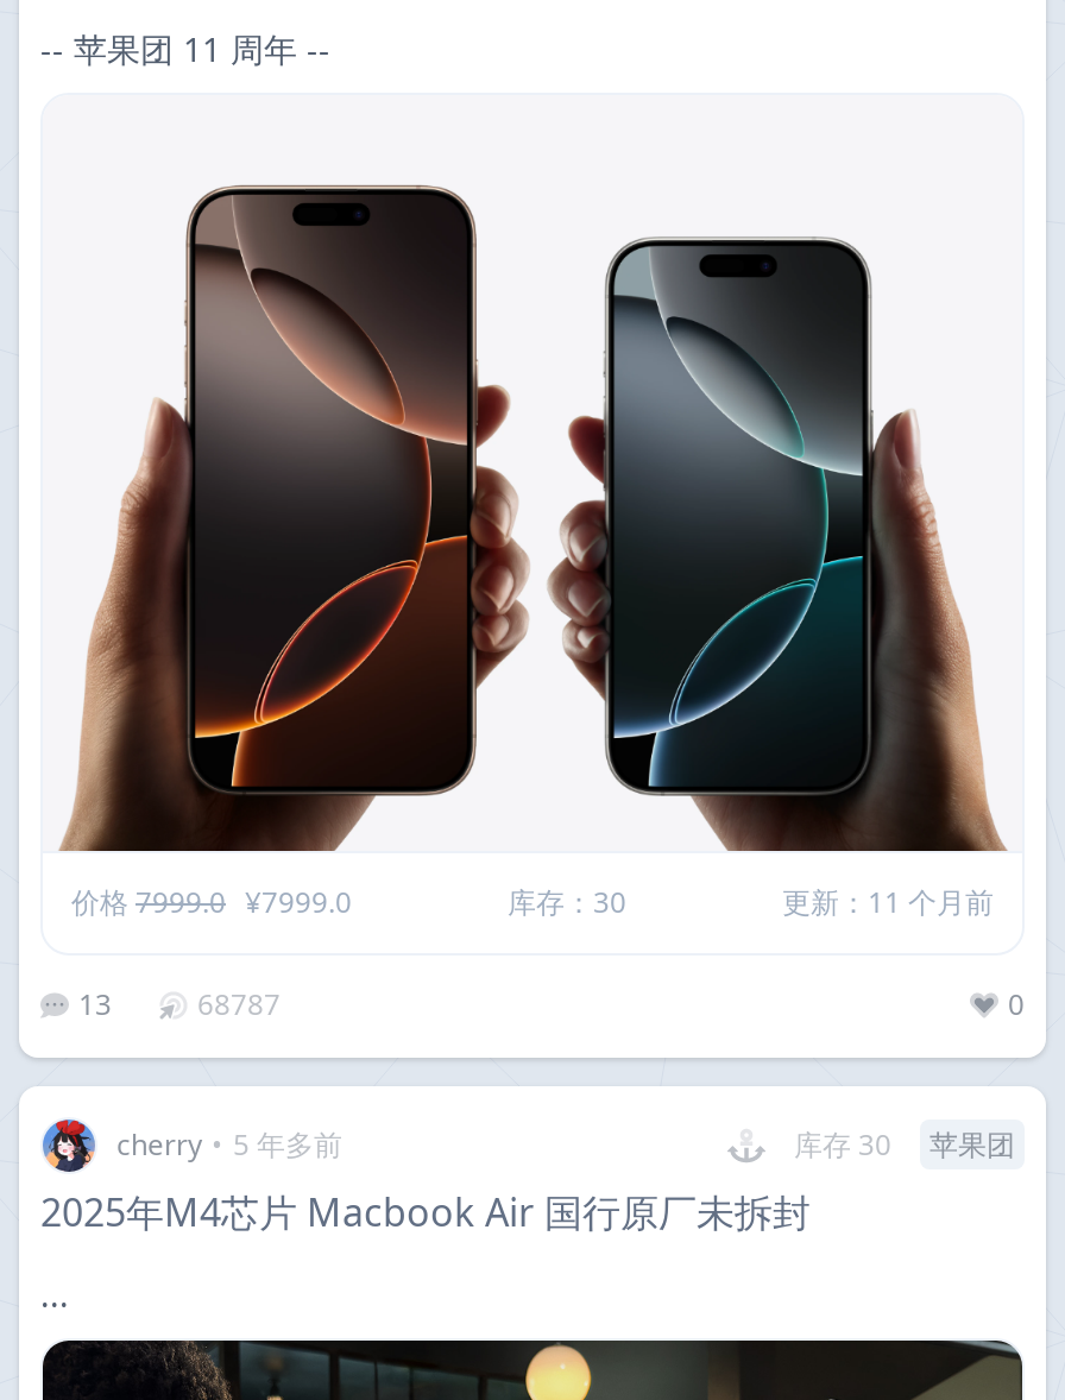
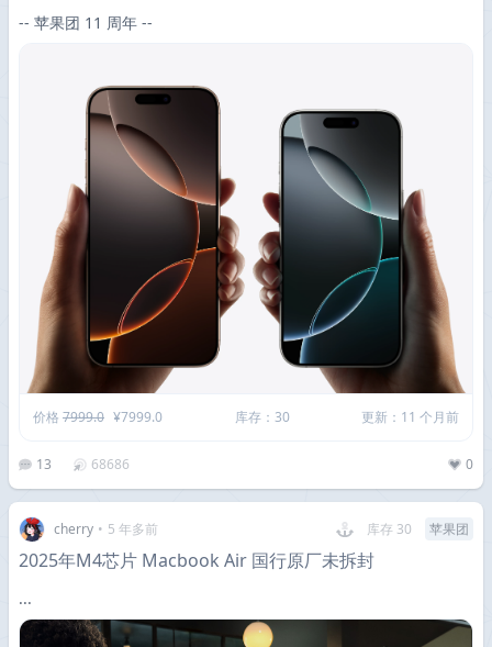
- 68787
+ 68686
